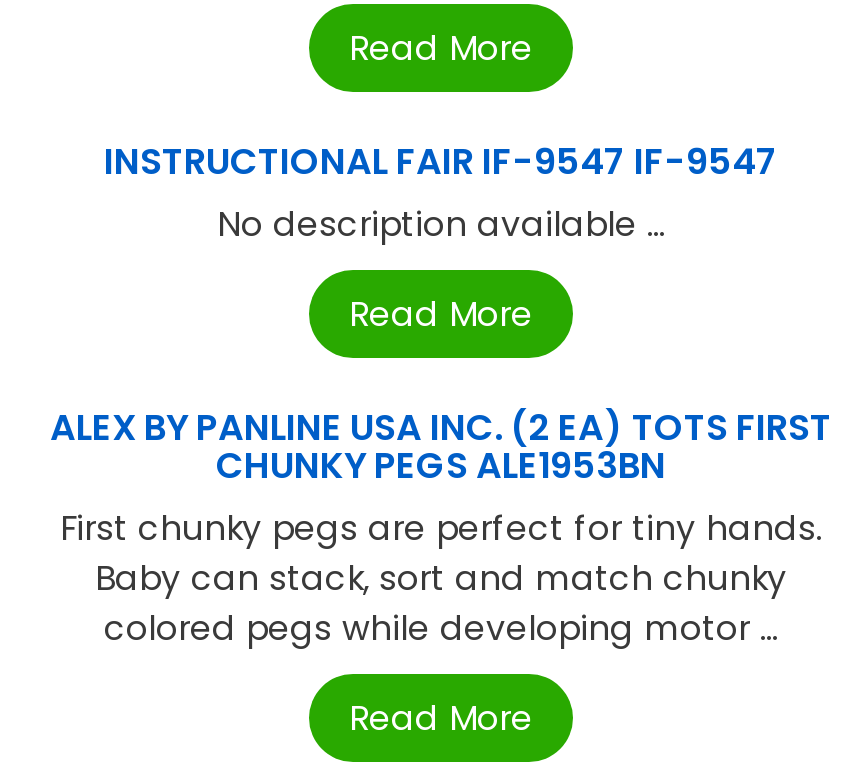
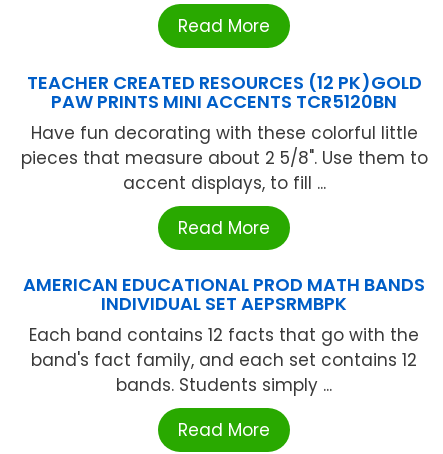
- INSTRUCTIONAL FAIR IF-9547 IF-9547
- No description available ...
+ TEACHER CREATED RESOURCES (12 PK)GOLD
+ PAW PRINTS MINI ACCENTS TCR5120BN
+ Have fun decorating with these colorful little
+ pieces that measure about 2 5/8". Use them to
+ accent displays, to fill ...

- ALEX BY PANLINE USA INC. (2 EA) TOTS FIRST
- CHUNKY PEGS ALE1953BN
- First chunky pegs are perfect for tiny hands.
- Baby can stack, sort and match chunky
- colored pegs while developing motor ...
+ AMERICAN EDUCATIONAL PROD MATH BANDS
+ INDIVIDUAL SET AEPSRMBPK
+ Each band contains 12 facts that go with the
+ band's fact family, and each set contains 12
+ bands. Students simply ...
